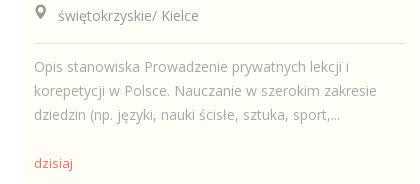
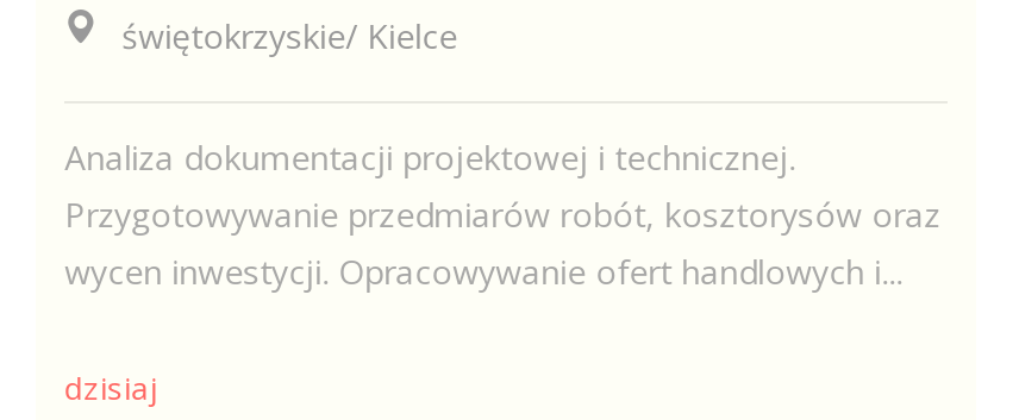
- Opis stanowiska Prowadzenie prywatnych lekcji i
- korepetycji w Polsce. Nauczanie w szerokim zakresie
- dziedzin (np. języki, nauki ścisłe, sztuka, sport,...
+ Analiza dokumentacji projektowej i technicznej.
+ Przygotowywanie przedmiarów robót, kosztorysów oraz
+ wycen inwestycji. Opracowywanie ofert handlowych i...
